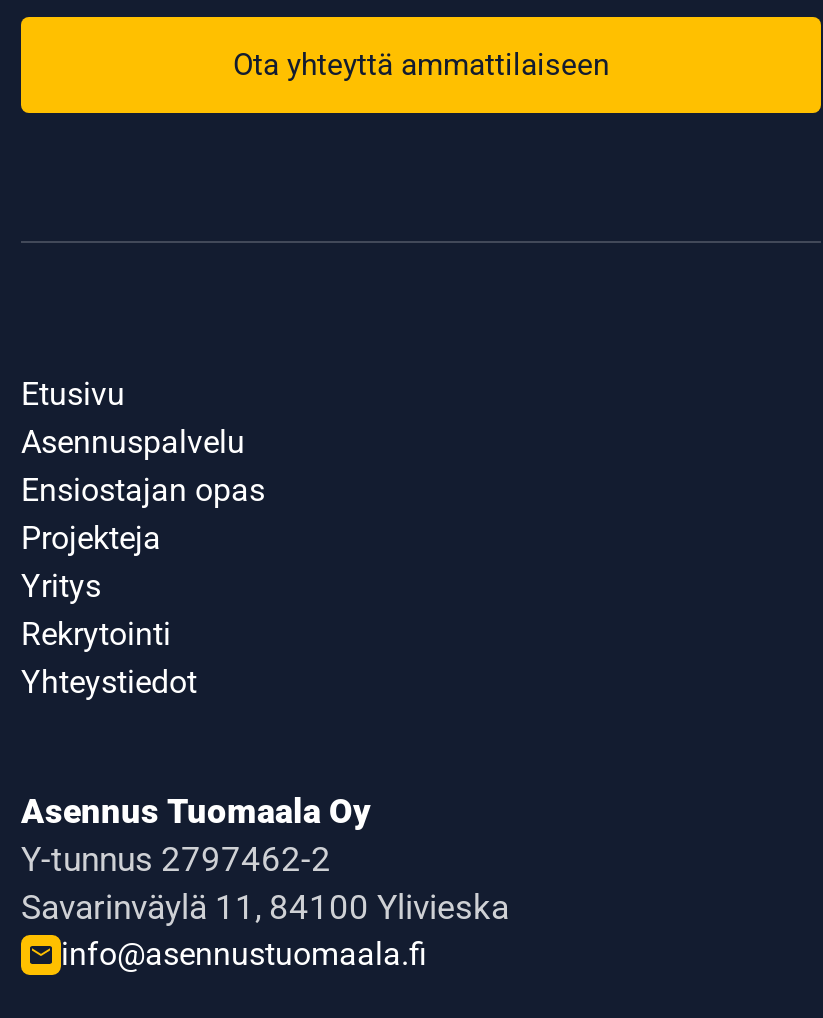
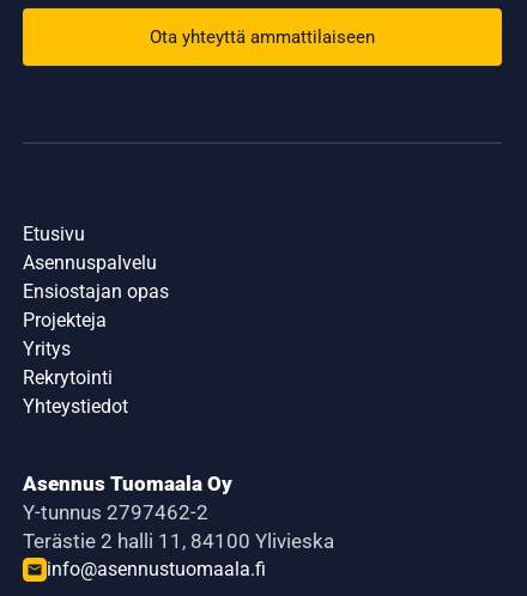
- Savarinväylä 11, 84100 Ylivieska
+ Terästie 2 halli 11, 84100 Ylivieska
